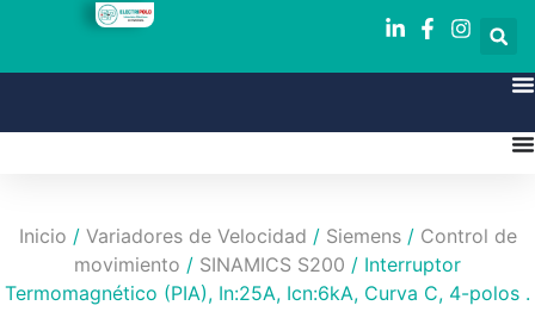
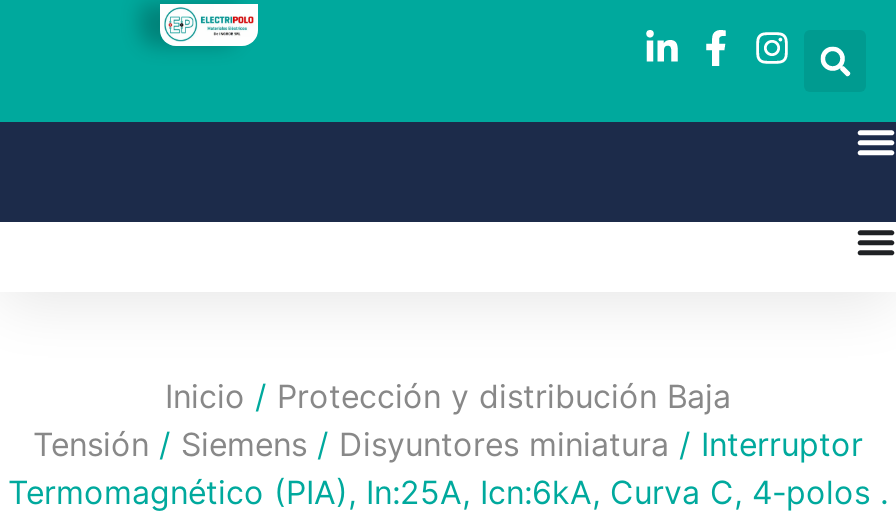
- Inicio / Variadores de Velocidad / Siemens / Control de
- movimiento / SINAMICS S200 / Interruptor
+ Inicio / Protección y distribución Baja
+ Tensión / Siemens / Disyuntores miniatura / Interruptor
